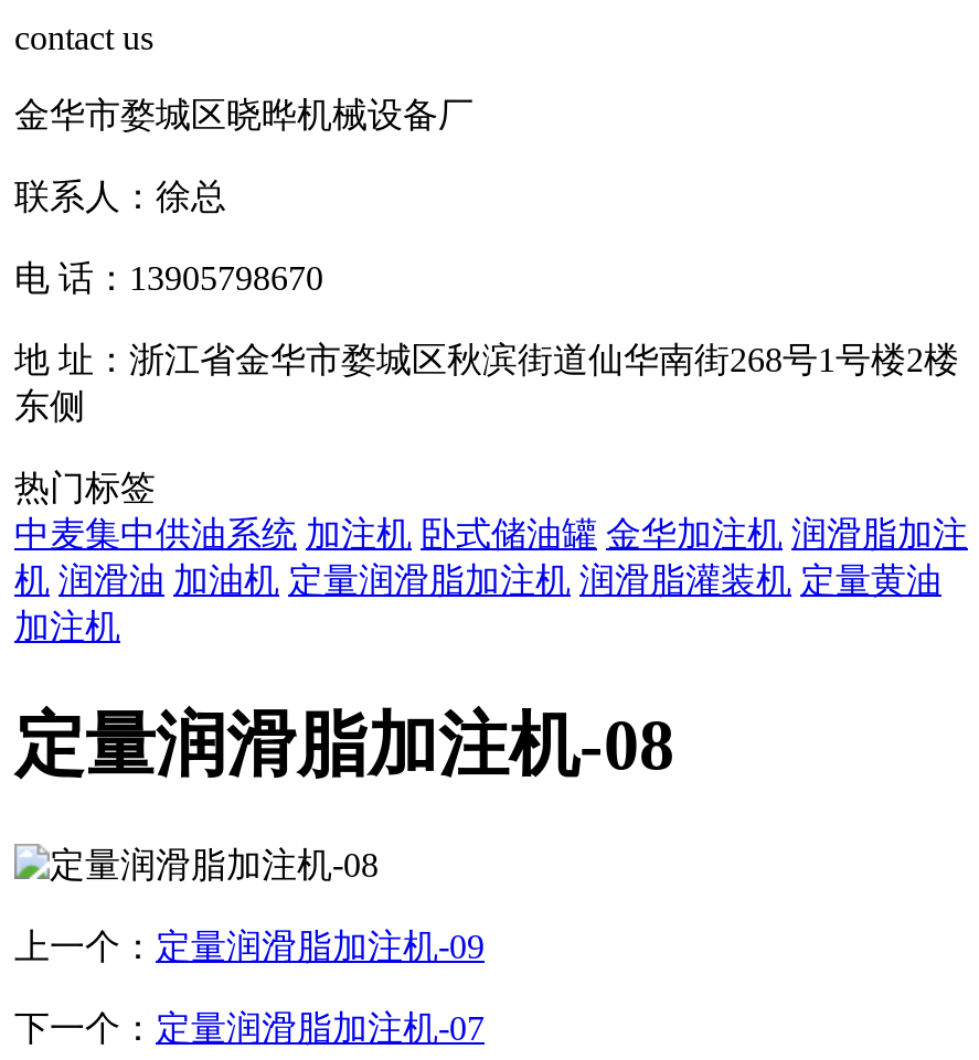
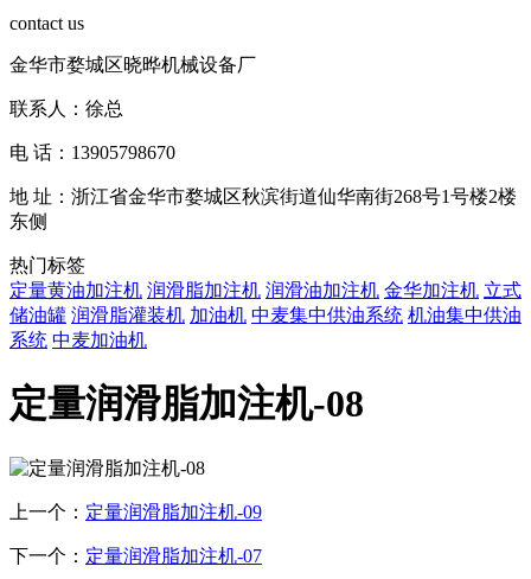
- 中麦集中供油系统 加注机 卧式储油罐 金华加注机 润滑脂加注
- 机 润滑油 加油机 定量润滑脂加注机 润滑脂灌装机 定量黄油
- 加注机
+ 定量黄油加注机 润滑脂加注机 润滑油加注机 金华加注机 立式
+ 储油罐 润滑脂灌装机 加油机 中麦集中供油系统 机油集中供油
+ 系统 中麦加油机
